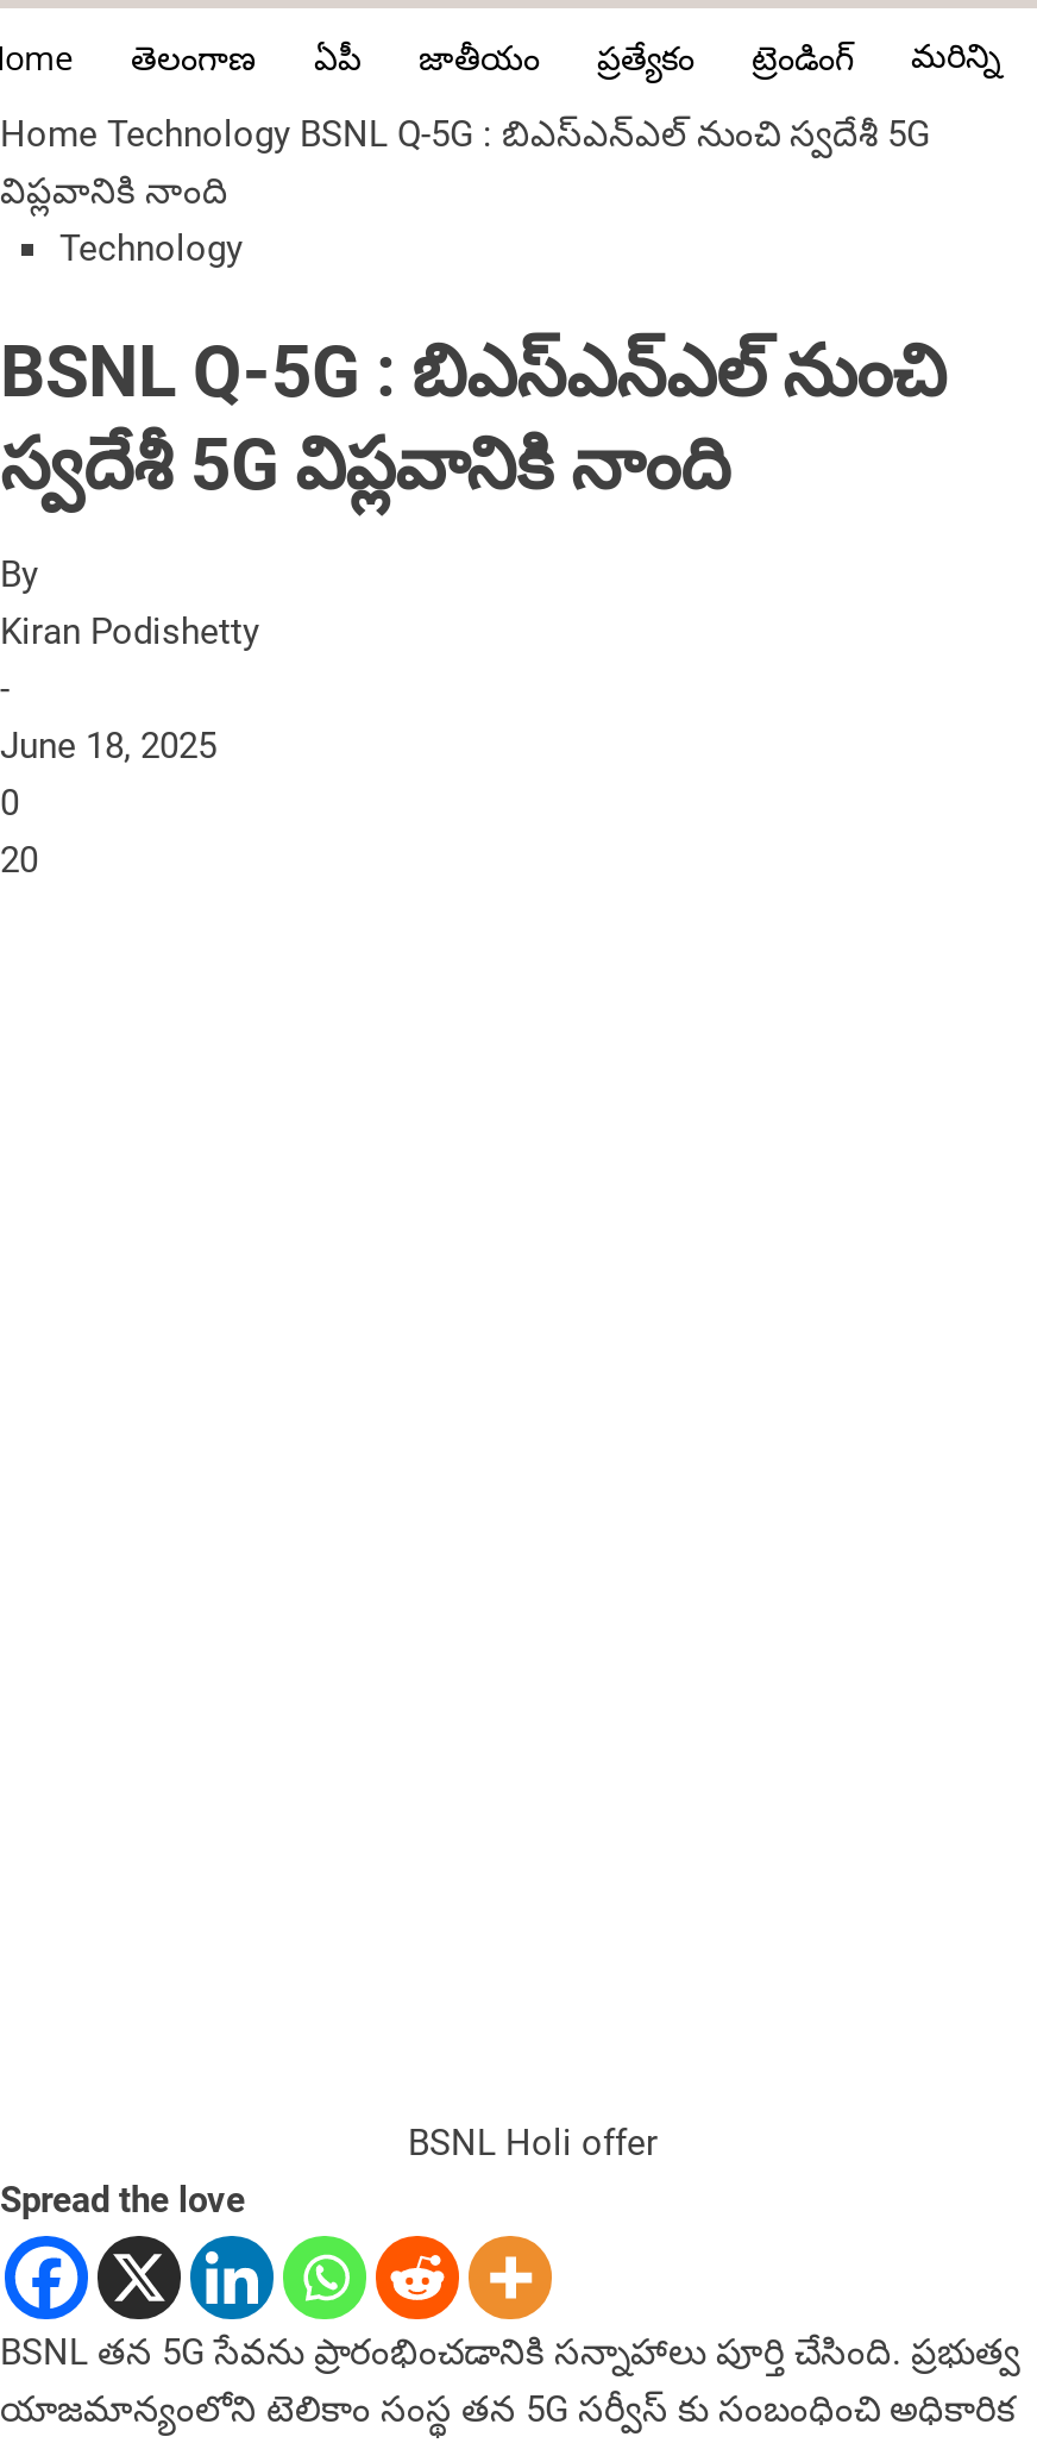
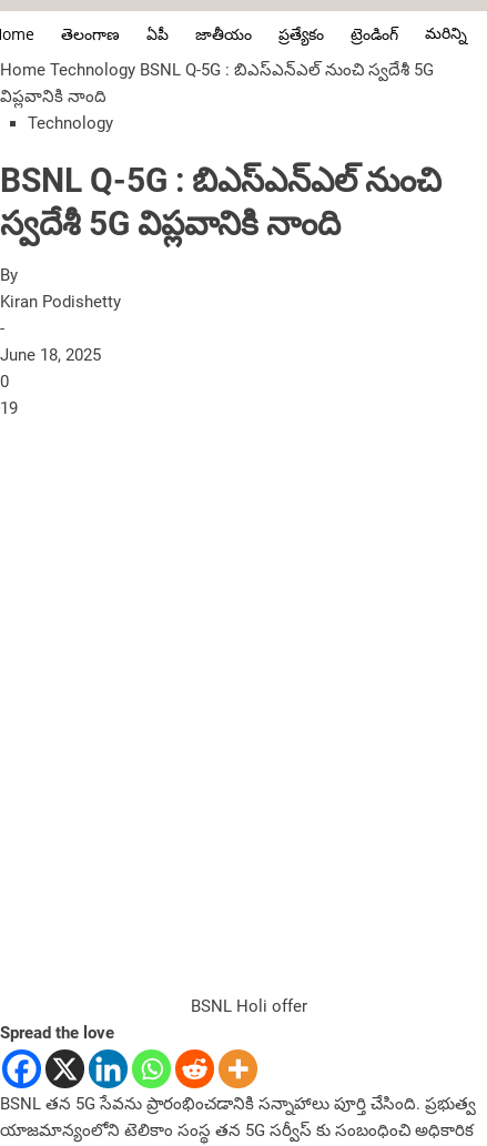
- 20
+ 19
